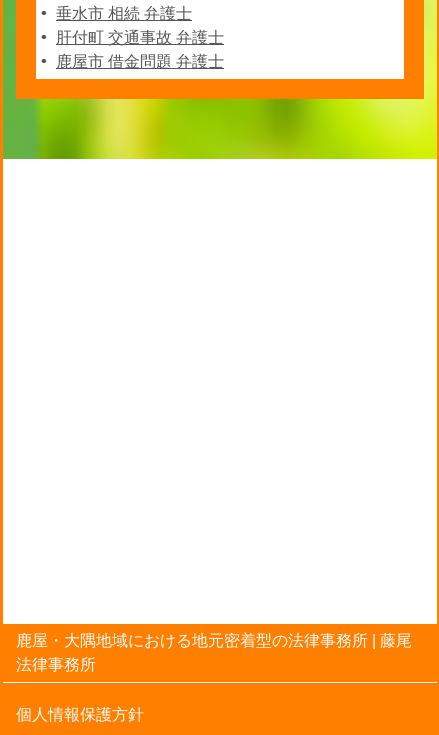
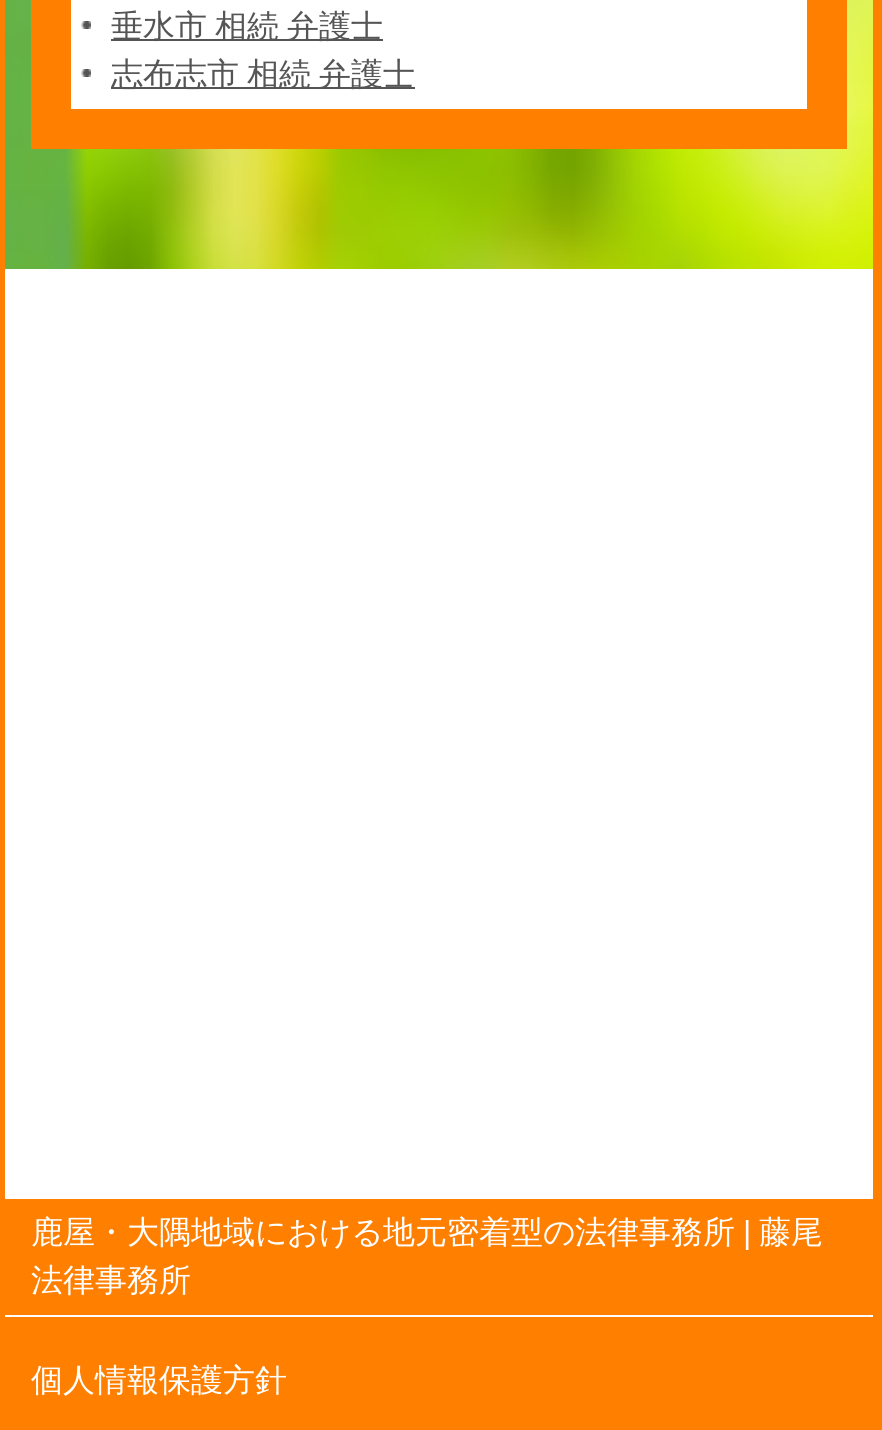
- 肝付町 交通事故 弁護士
- 鹿屋市 借金問題 弁護士
+ 志布志市 相続 弁護士
